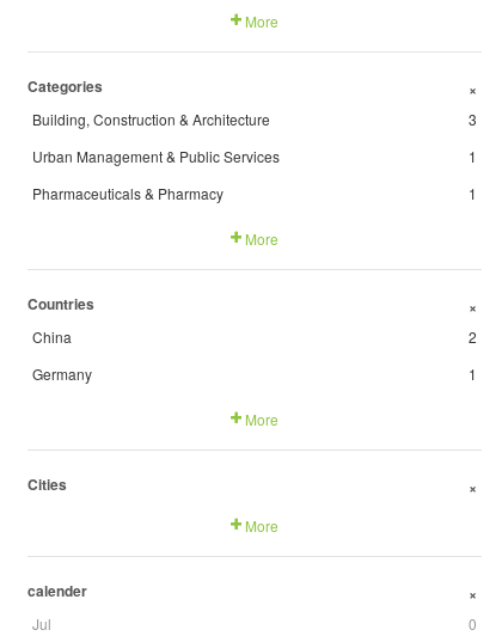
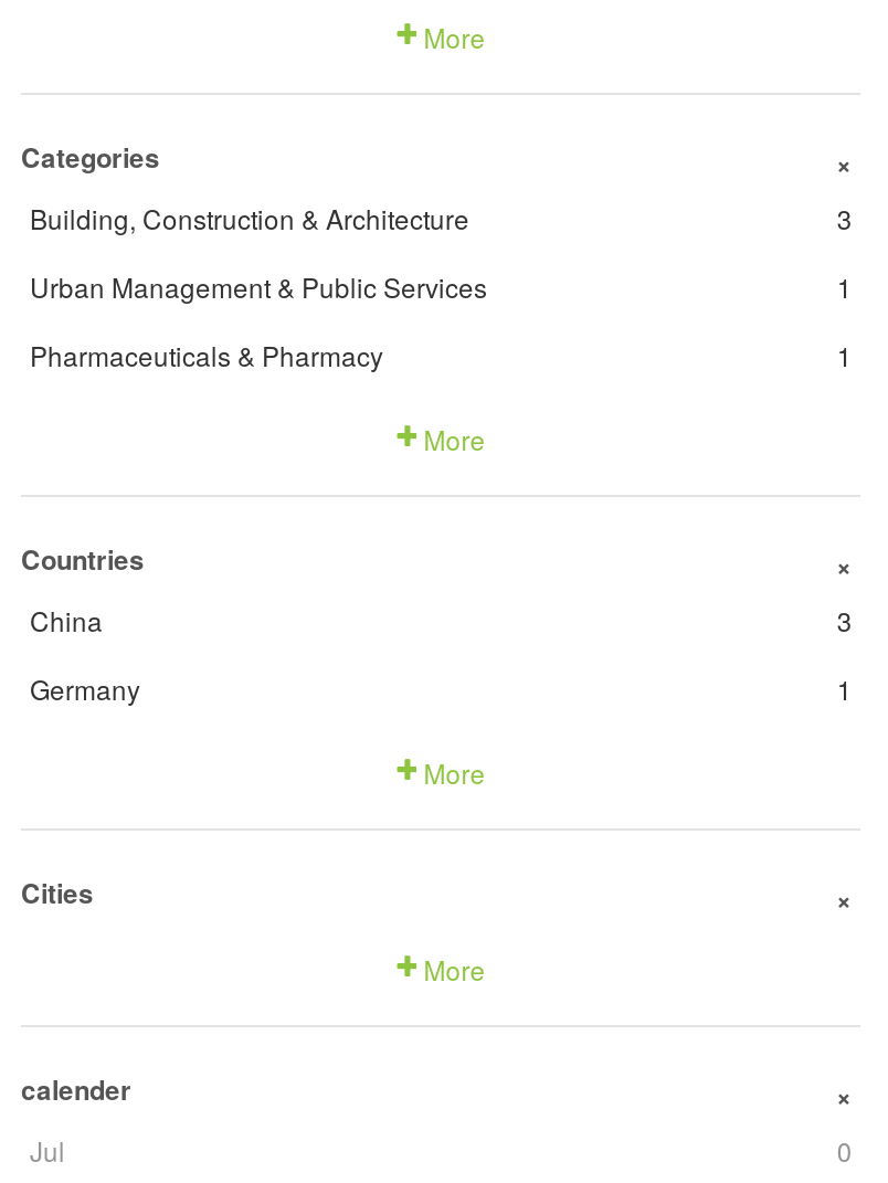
- 2
+ 3
